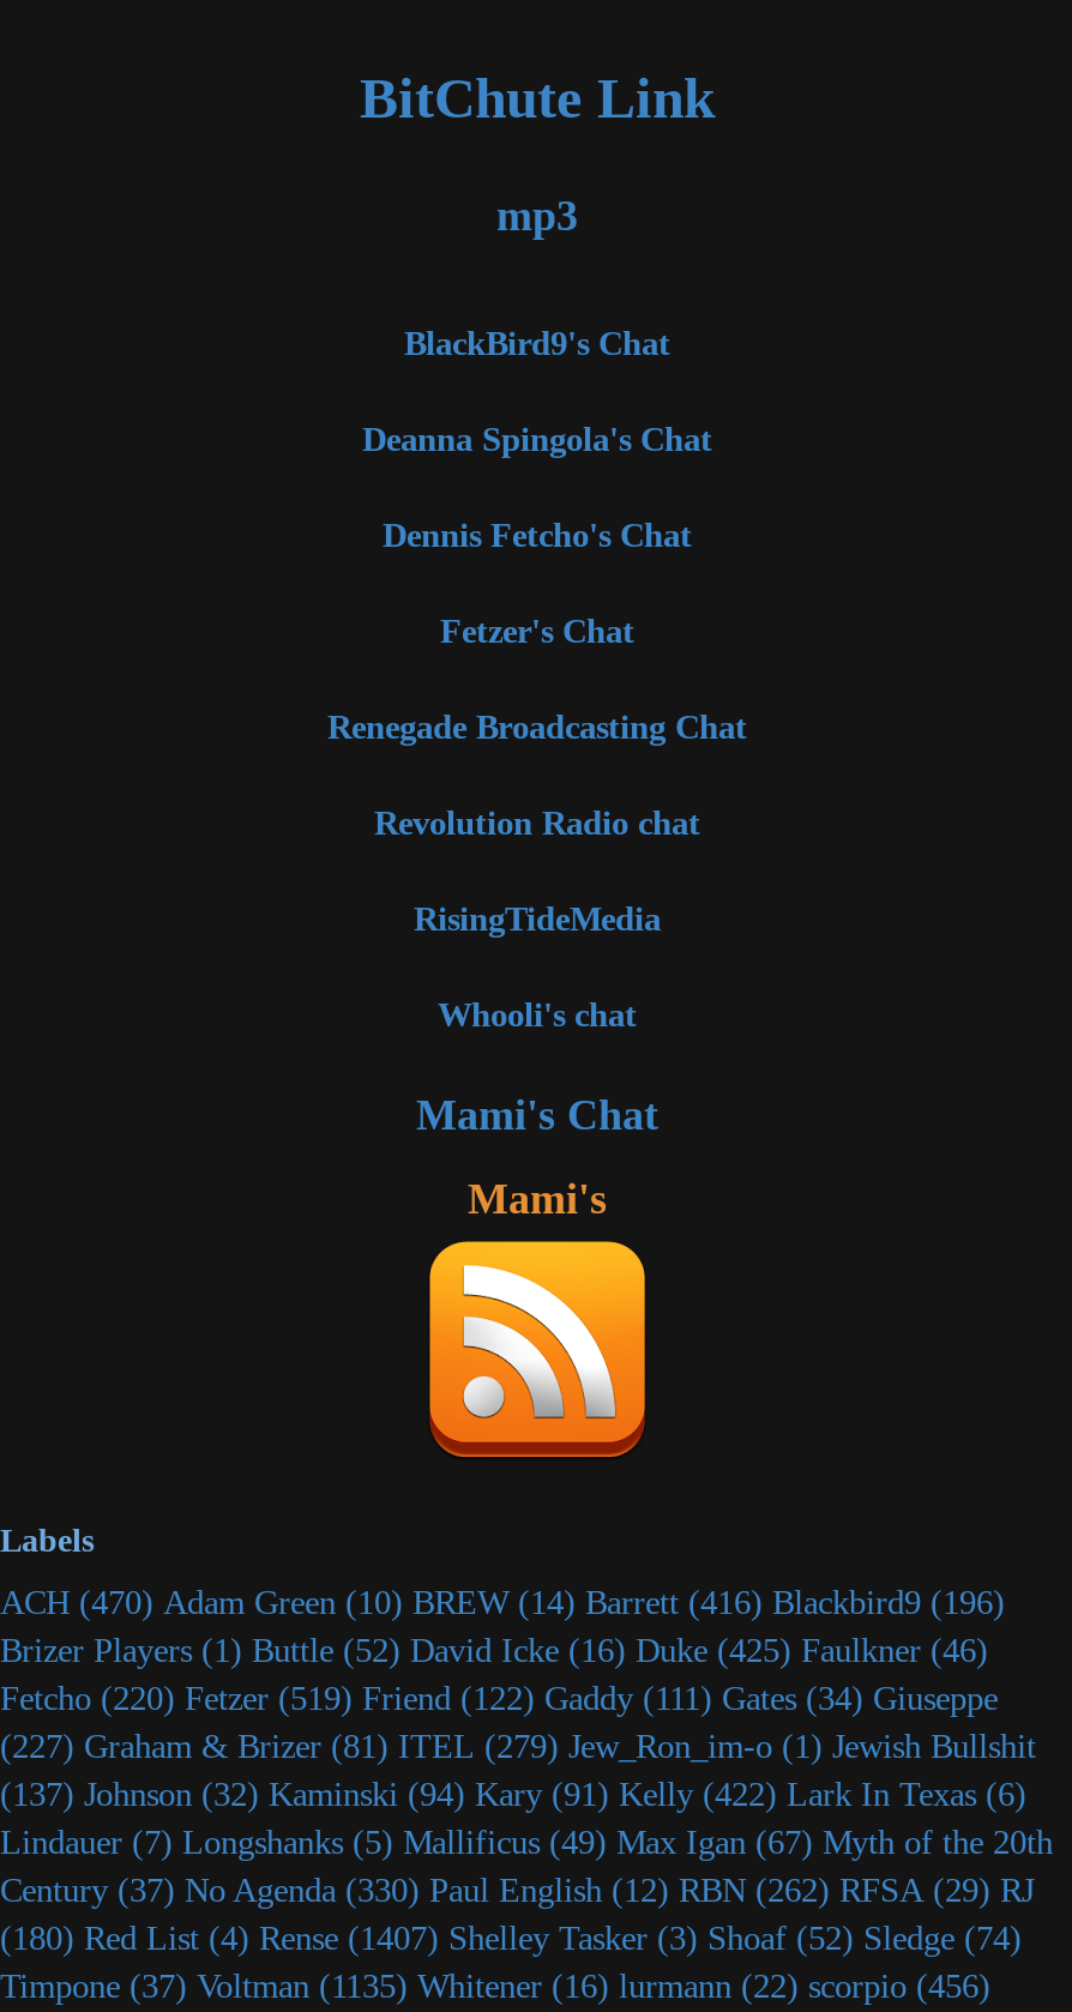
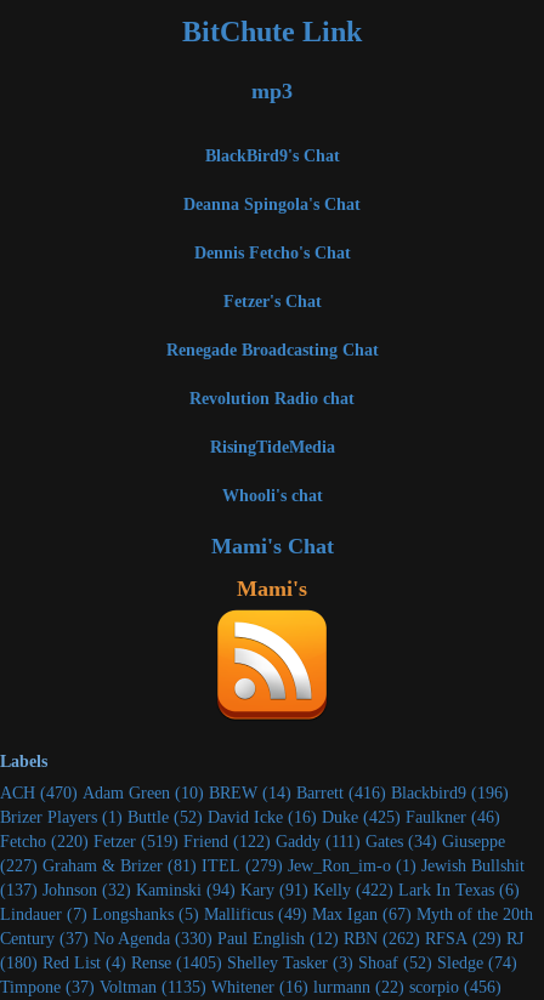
- (180) Red List (4) Rense (1407) Shelley Tasker (3) Shoaf (52) Sledge (74)
+ (180) Red List (4) Rense (1405) Shelley Tasker (3) Shoaf (52) Sledge (74)
